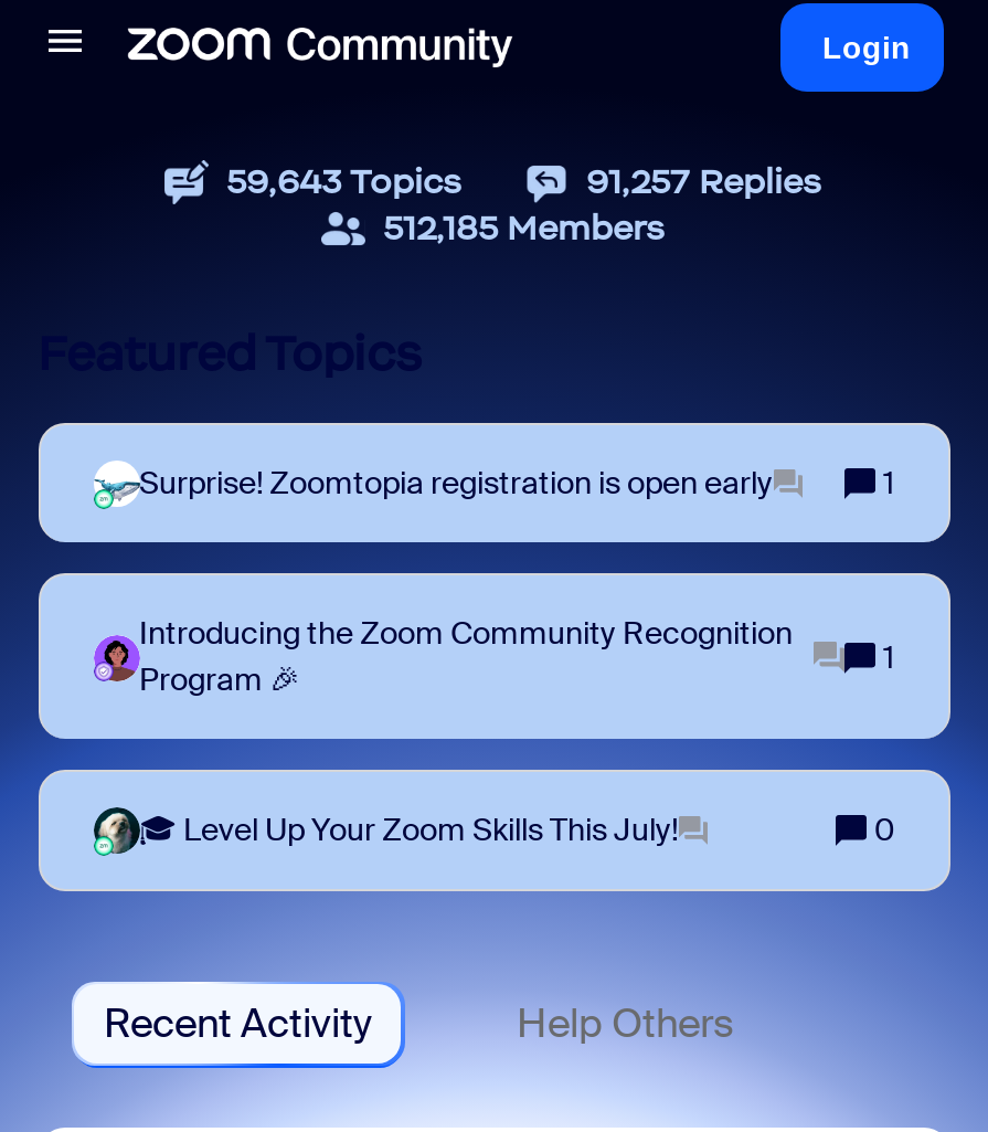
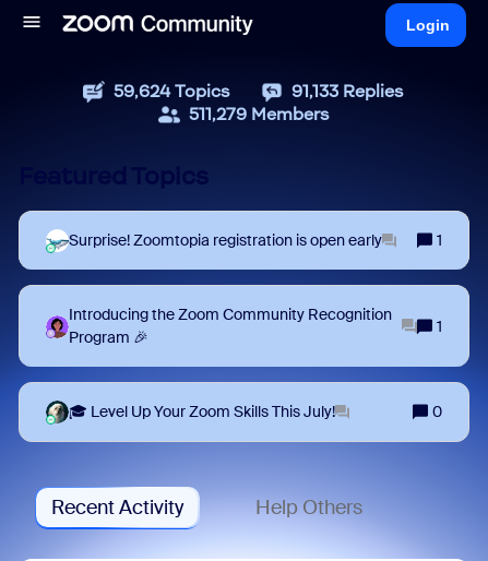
- 59,643 Topics
+ 59,624 Topics

- 91,257 Replies
+ 91,133 Replies

- 512,185 Members
+ 511,279 Members
